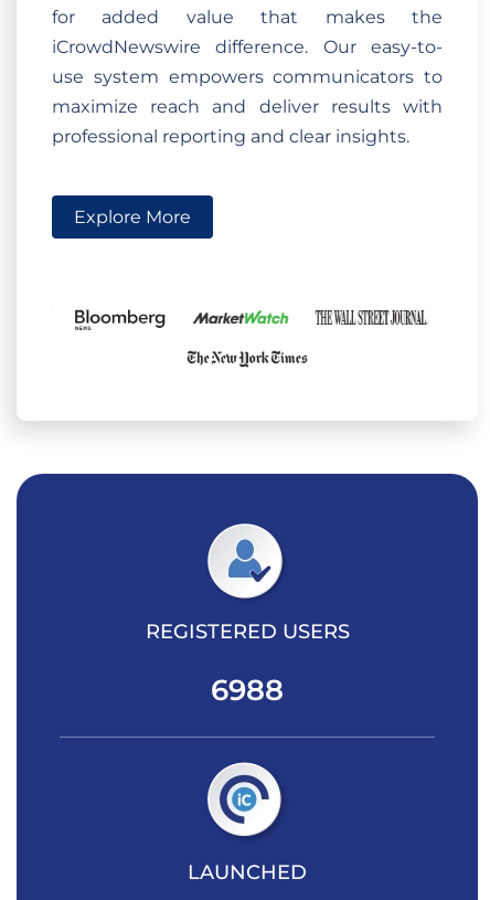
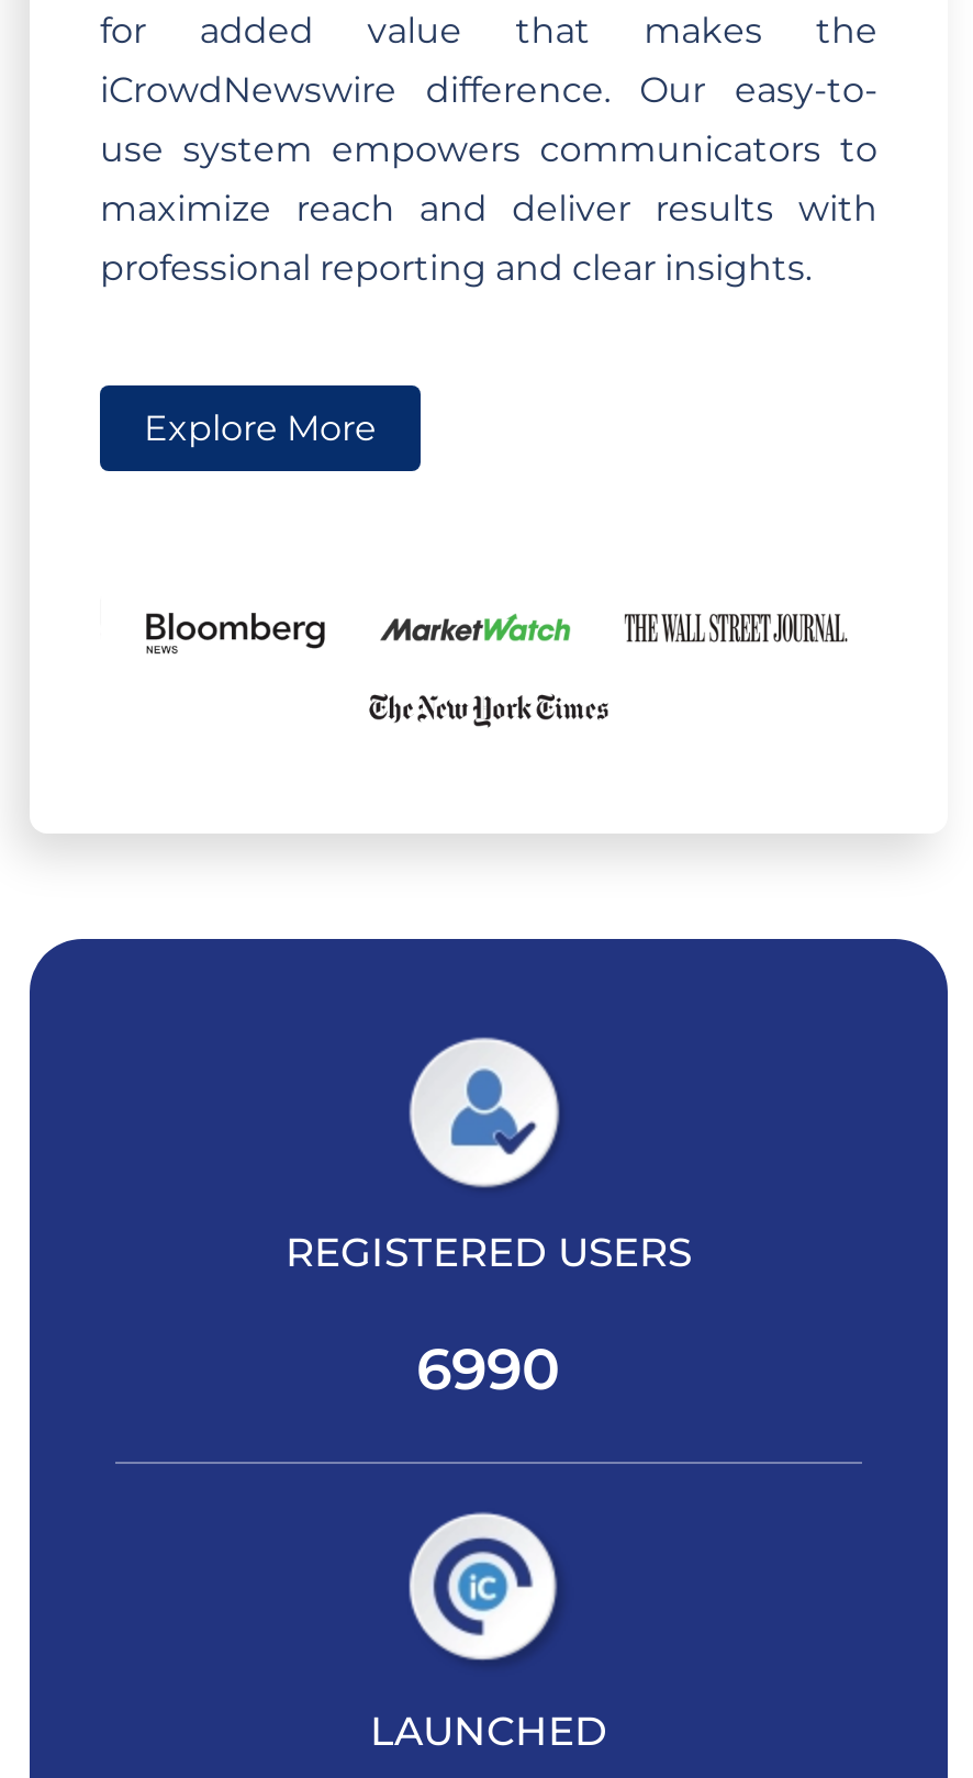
- 6988
+ 6990
